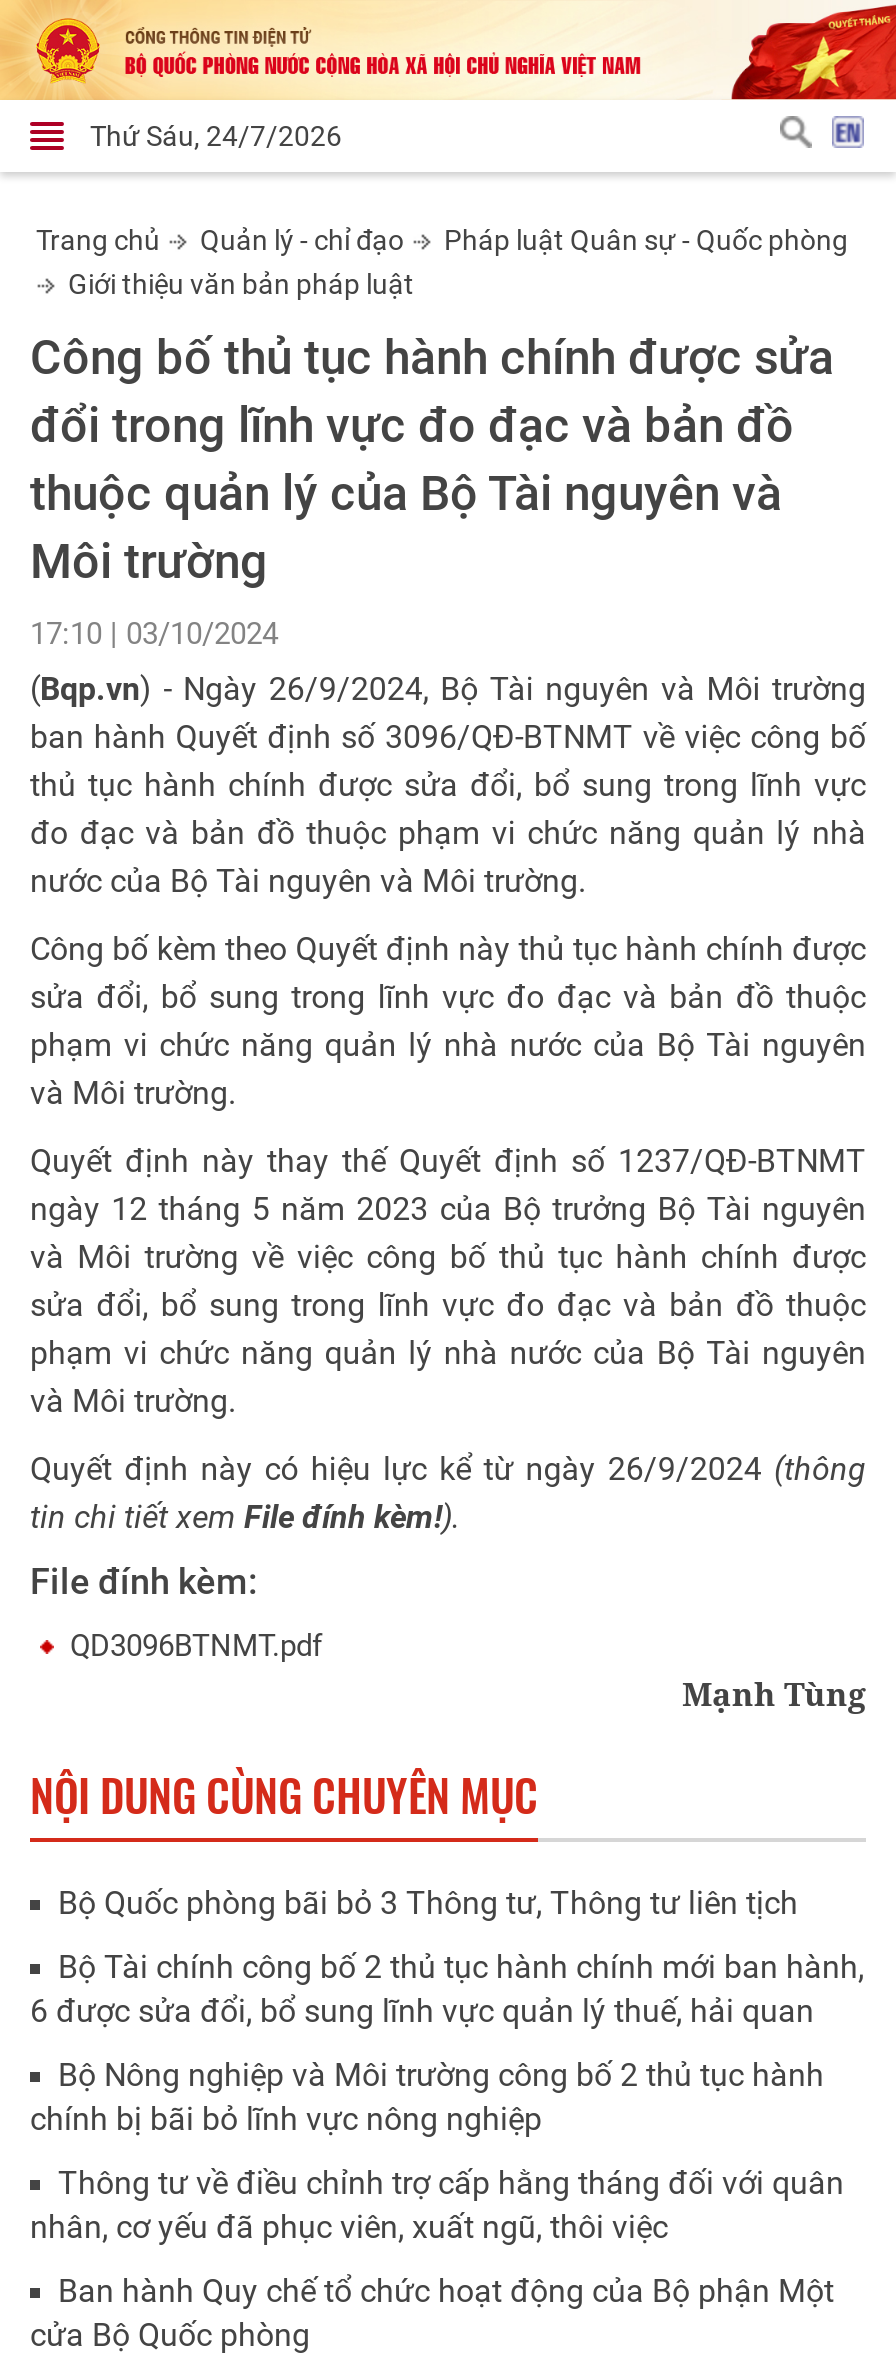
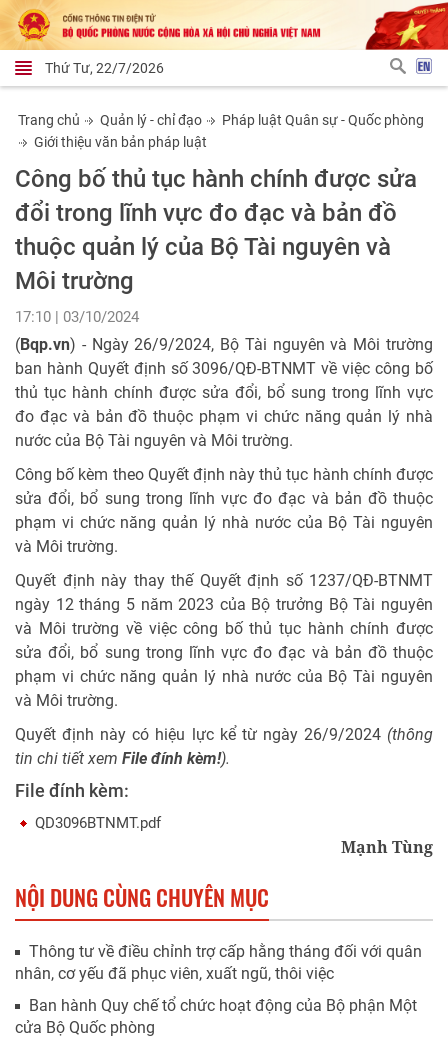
- Thứ Sáu, 24/7/2026
+ Thứ Tư, 22/7/2026

- Bộ Quốc phòng bãi bỏ 3 Thông tư, Thông tư liên tịch
- Bộ Tài chính công bố 2 thủ tục hành chính mới ban hành,
- 6 được sửa đổi, bổ sung lĩnh vực quản lý thuế, hải quan
- Bộ Nông nghiệp và Môi trường công bố 2 thủ tục hành
- chính bị bãi bỏ lĩnh vực nông nghiệp
